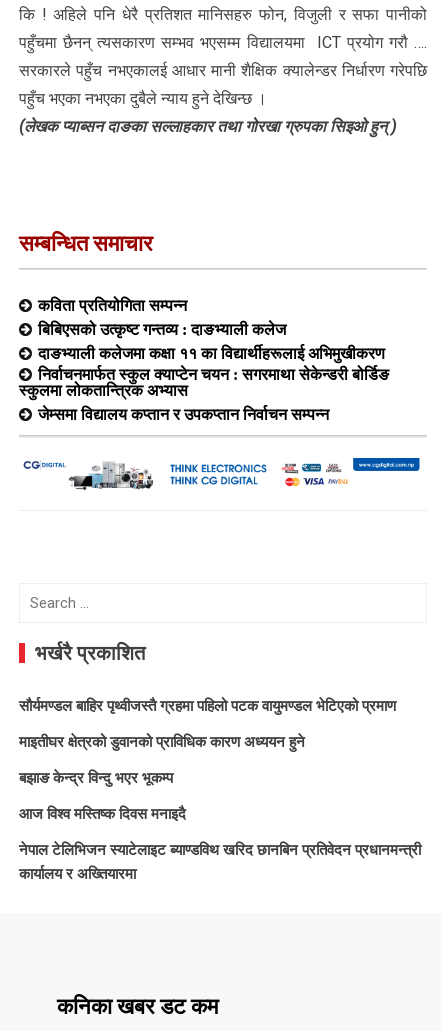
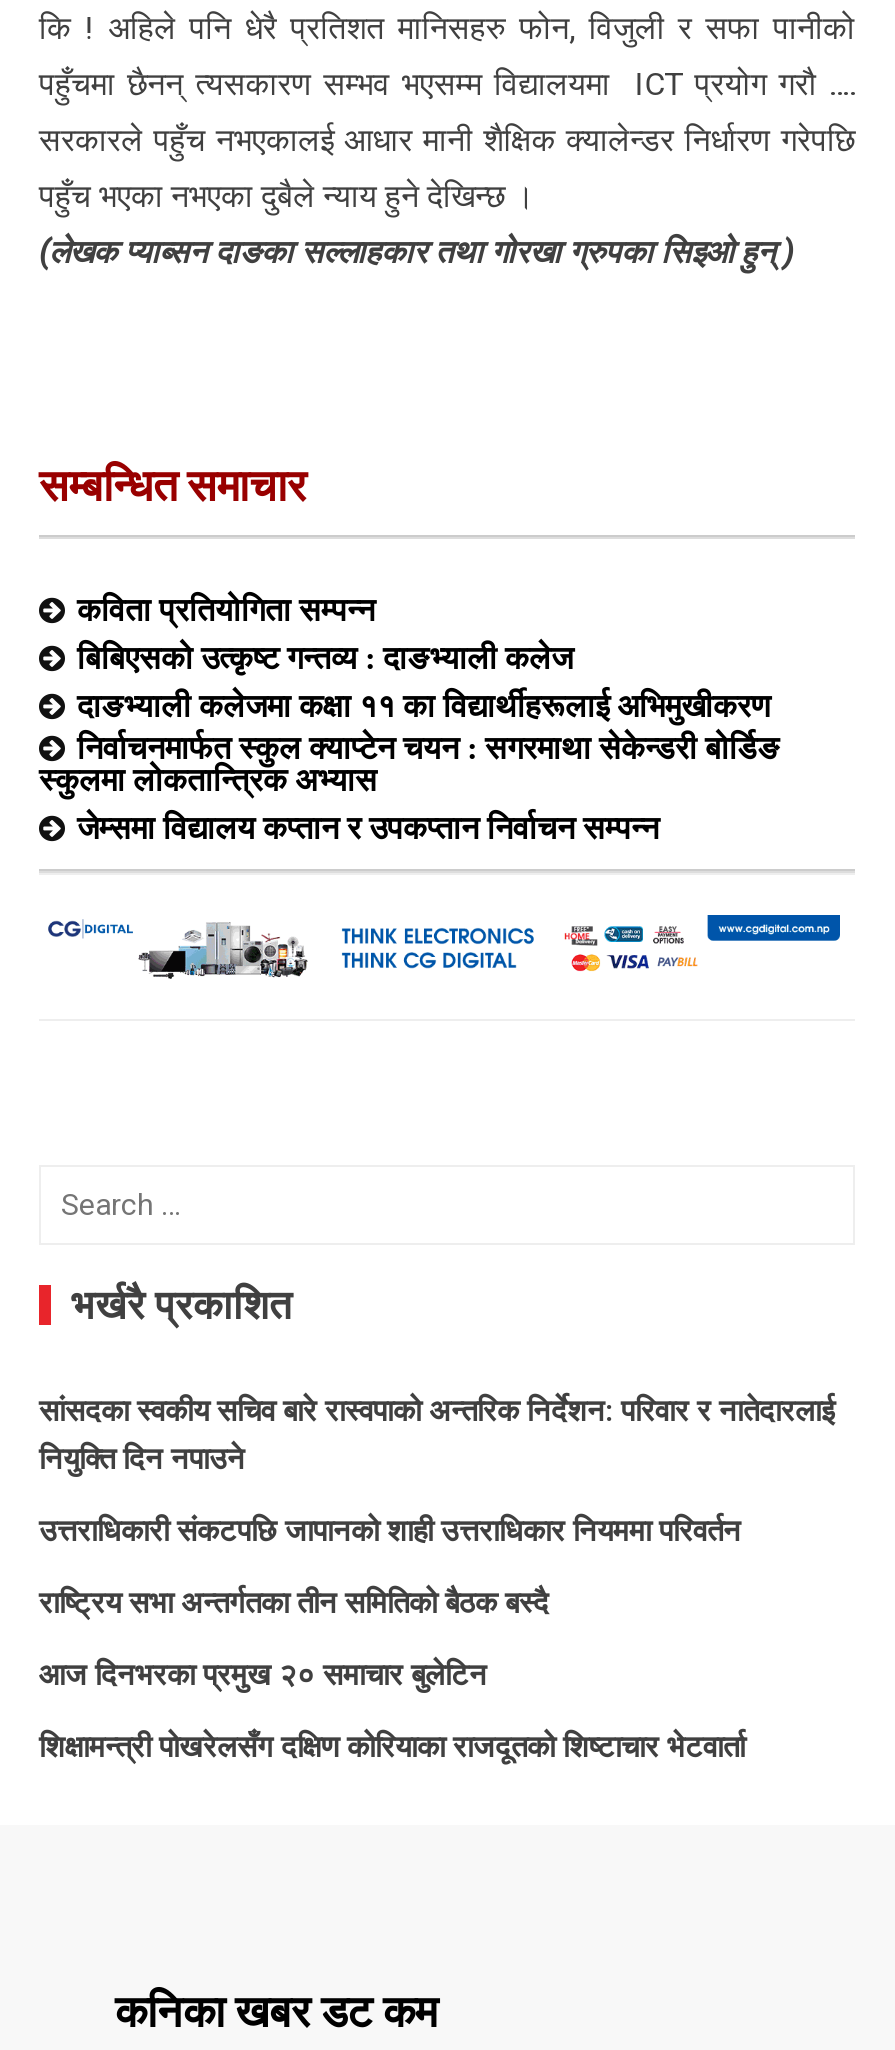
- सौर्यमण्डल बाहिर पृथ्वीजस्तै ग्रहमा पहिलो पटक वायुमण्डल भेटिएको प्रमाण
+ सांसदका स्वकीय सचिव बारे रास्वपाको अन्तरिक निर्देशन: परिवार र नातेदारलाई
+ नियुक्ति दिन नपाउने

- माइतीघर क्षेत्रको डुवानको प्राविधिक कारण अध्ययन हुने
+ उत्तराधिकारी संकटपछि जापानको शाही उत्तराधिकार नियममा परिवर्तन

- बझाङ केन्द्र विन्दु भएर भूकम्प
+ राष्ट्रिय सभा अन्तर्गतका तीन समितिको बैठक बस्दै

- आज विश्व मस्तिष्क दिवस मनाइदै
+ आज दिनभरका प्रमुख २० समाचार बुलेटिन

- नेपाल टेलिभिजन स्याटेलाइट ब्याण्डविथ खरिद छानबिन प्रतिवेदन प्रधानमन्त्री
- कार्यालय र अख्तियारमा
+ शिक्षामन्त्री पोखरेलसँग दक्षिण कोरियाका राजदूतको शिष्टाचार भेटवार्ता
